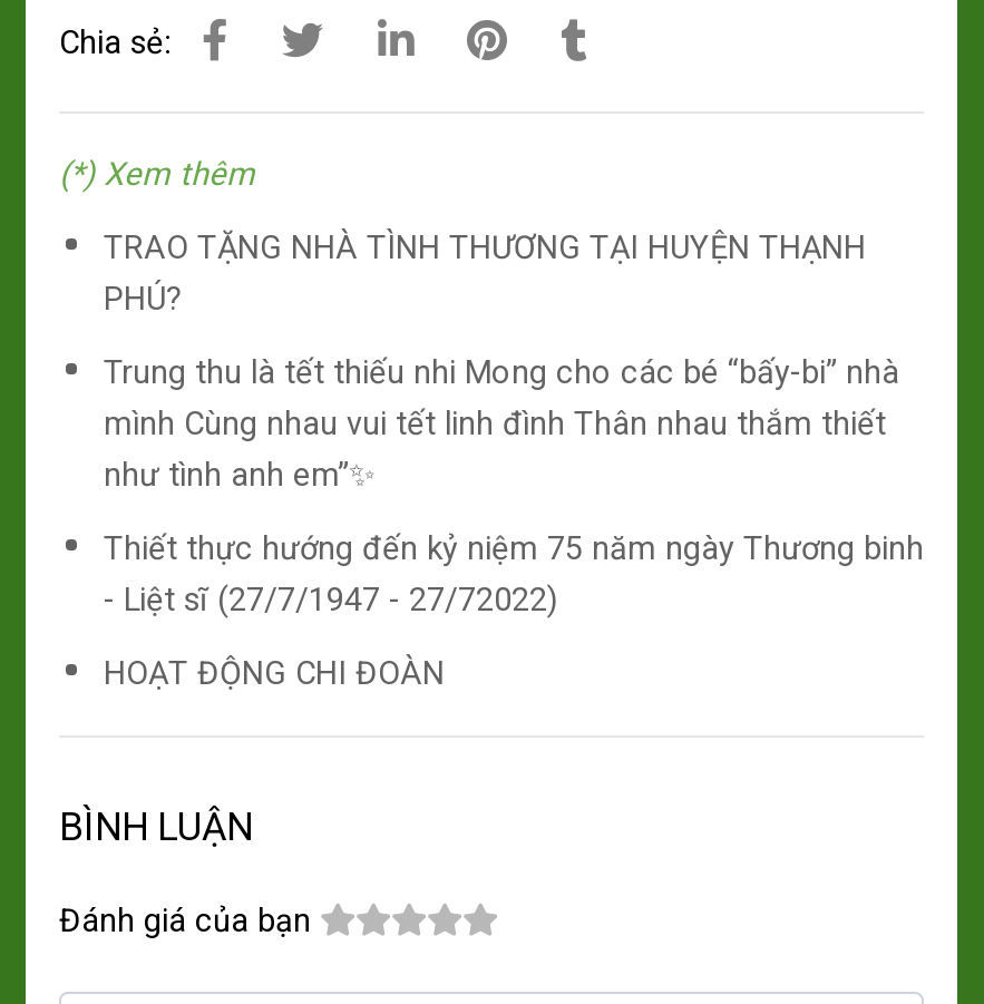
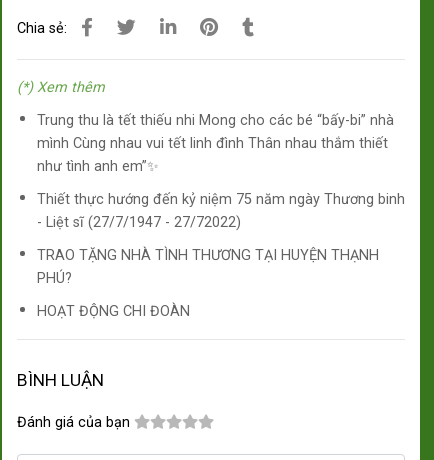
moved down: TRAO TẶNG NHÀ TÌNH THƯƠNG TẠI HUYỆN THẠNH | PHÚ?

moved up: Trung thu là tết thiếu nhi Mong cho các bé “bấy-bi” nhà | mình Cùng nhau vui tết linh đình Thân nhau thắm thiết | Thiết thực hướng đến kỷ niệm 75 năm ngày Thương binh | - Liệt sĩ (27/7/1947 - 27/72022)
